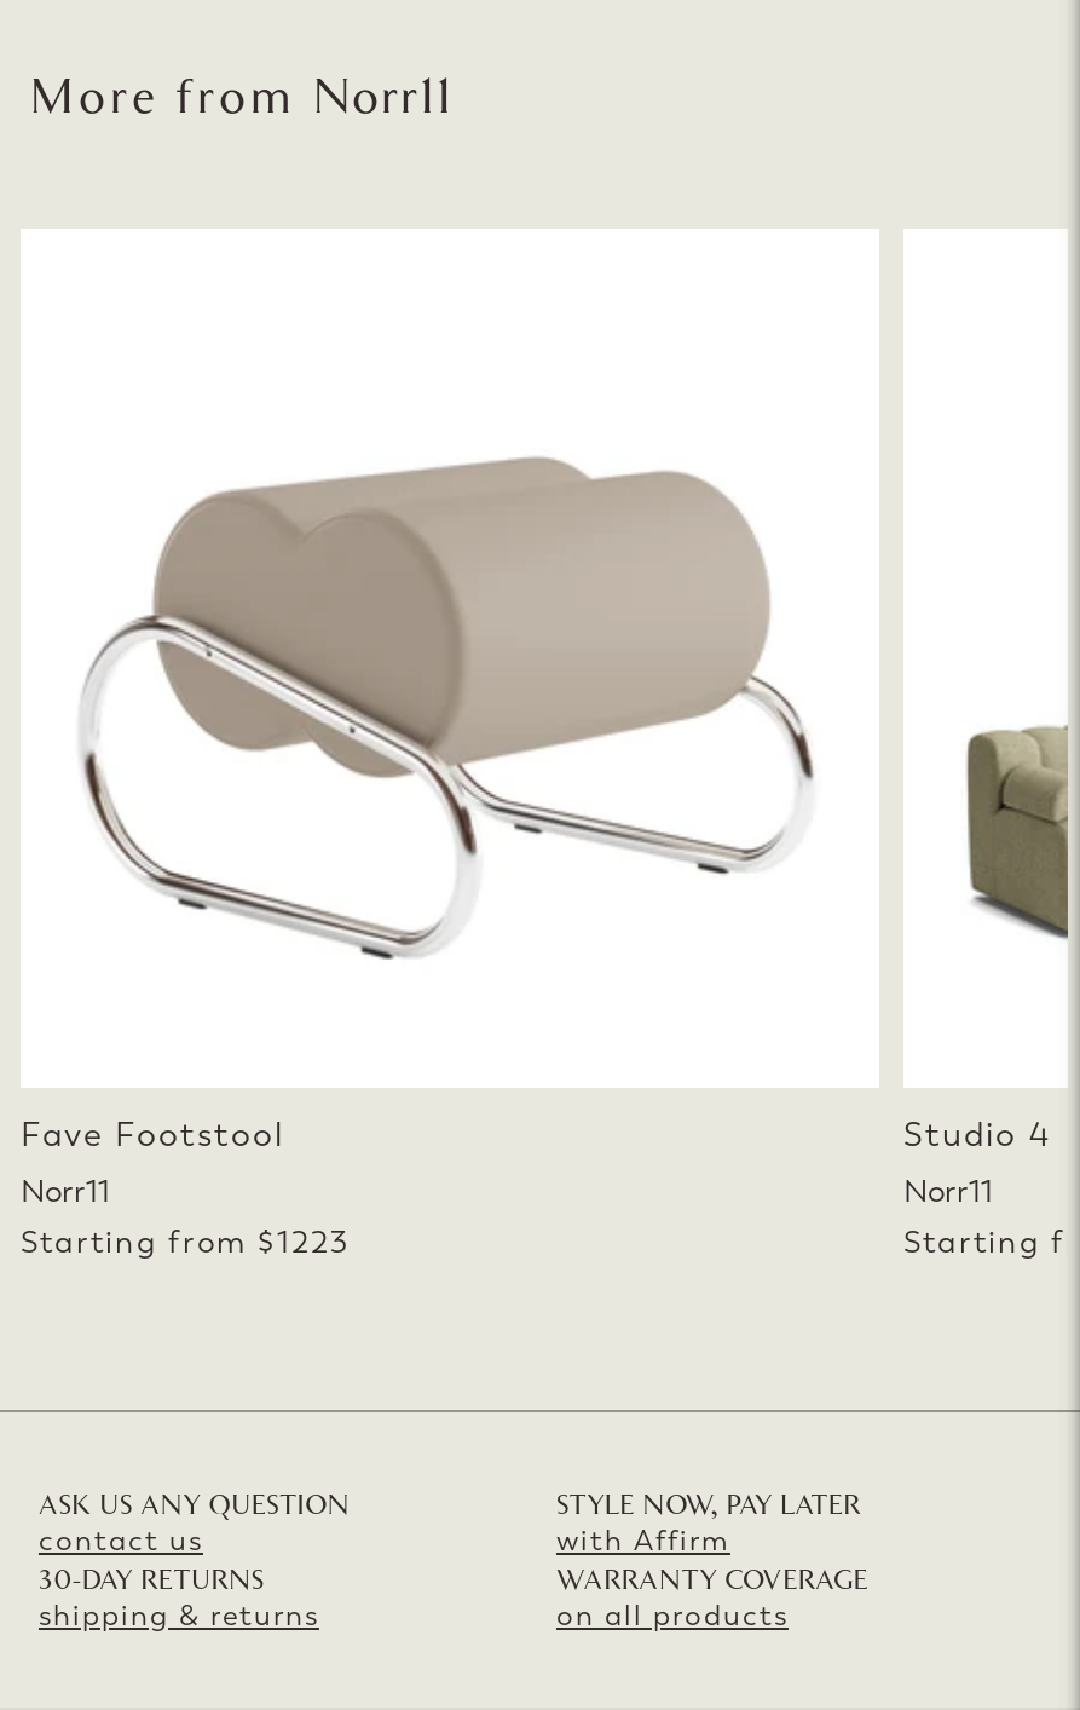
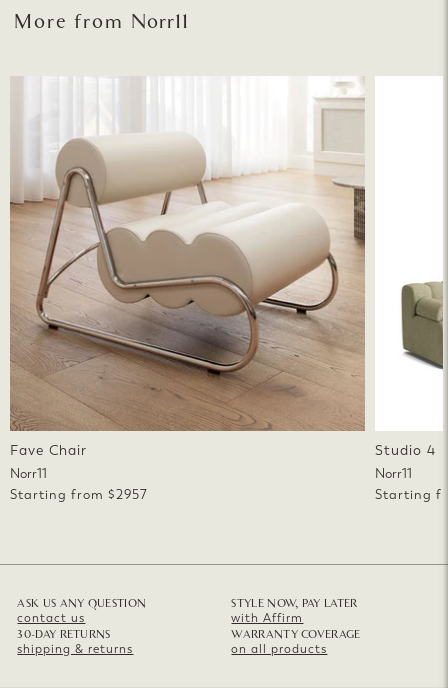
- [image]
- Fave Footstool
+ [image]
+ Fave Chair

- Starting from $1223
+ Starting from $2957
